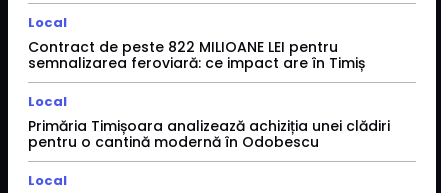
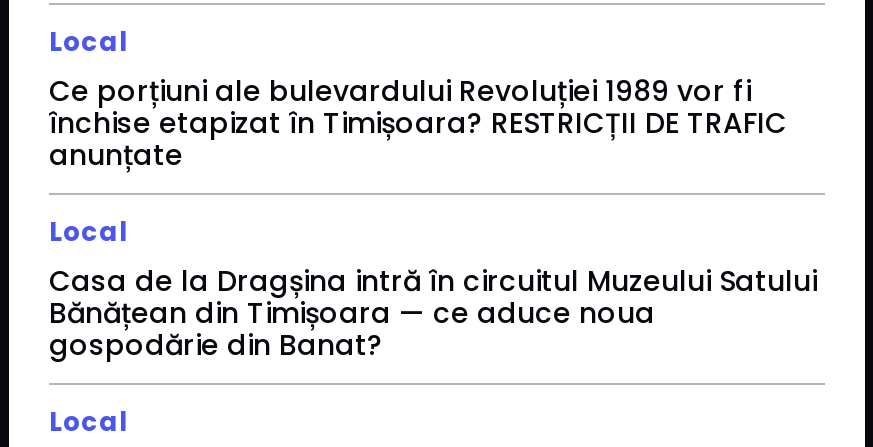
- Contract de peste 822 MILIOANE LEI pentru
- semnalizarea feroviară: ce impact are în Timiș
+ Ce porțiuni ale bulevardului Revoluției 1989 vor fi
+ închise etapizat în Timișoara? RESTRICȚII DE TRAFIC
+ anunțate

- Primăria Timișoara analizează achiziția unei clădiri
- pentru o cantină modernă în Odobescu
+ Casa de la Dragșina intră în circuitul Muzeului Satului
+ Bănățean din Timișoara — ce aduce noua
+ gospodărie din Banat?
